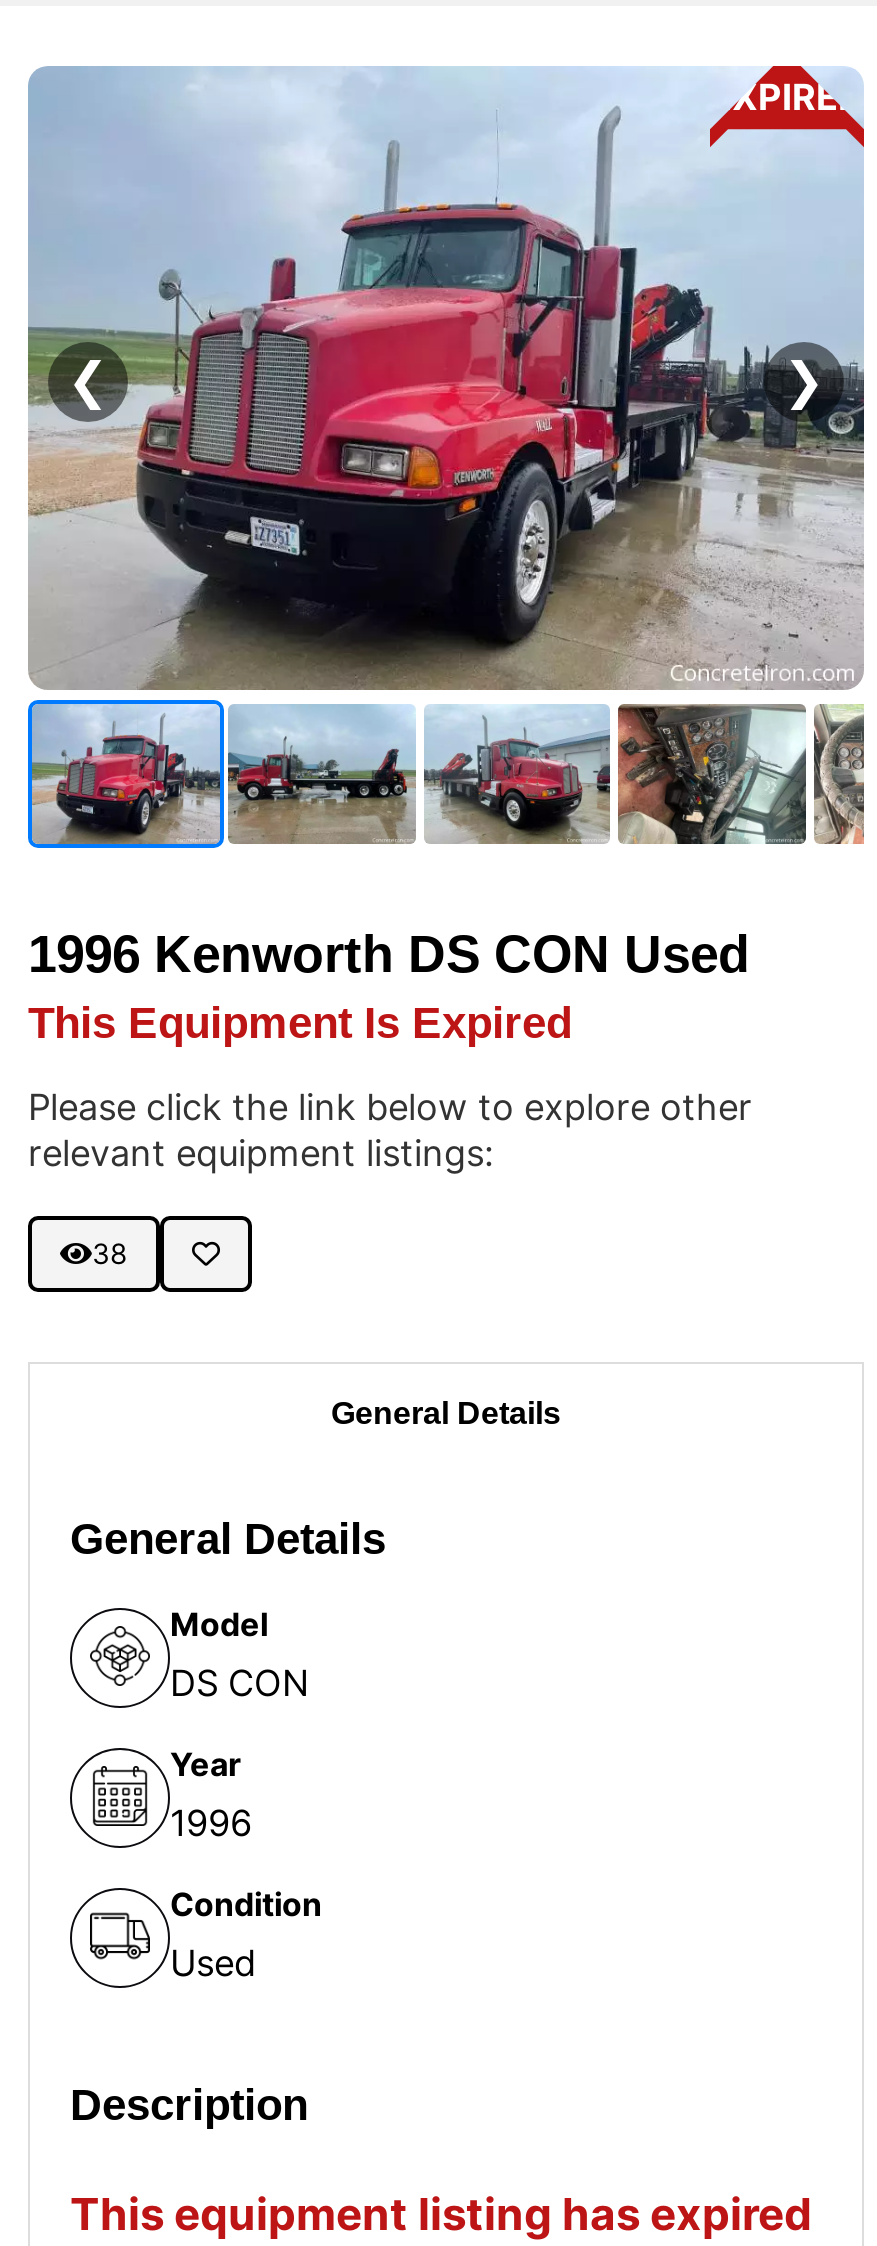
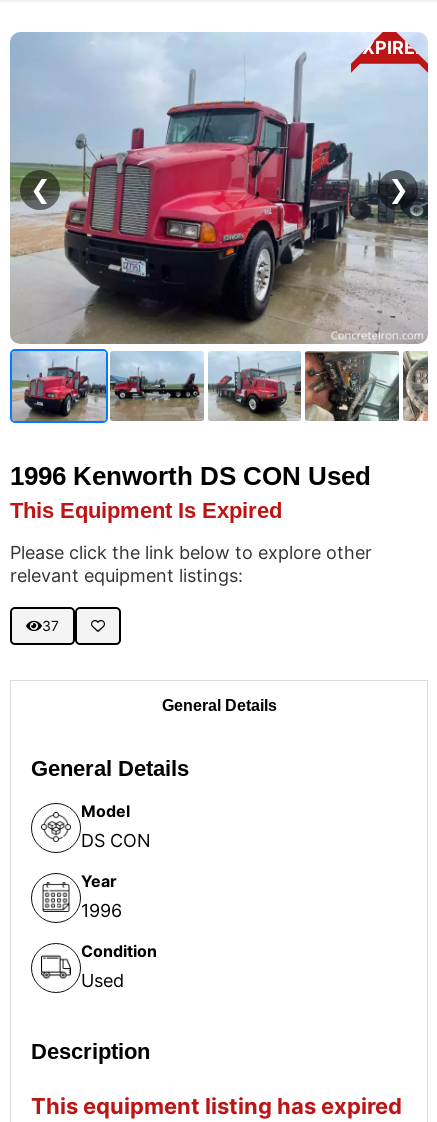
- 38
+ 37
